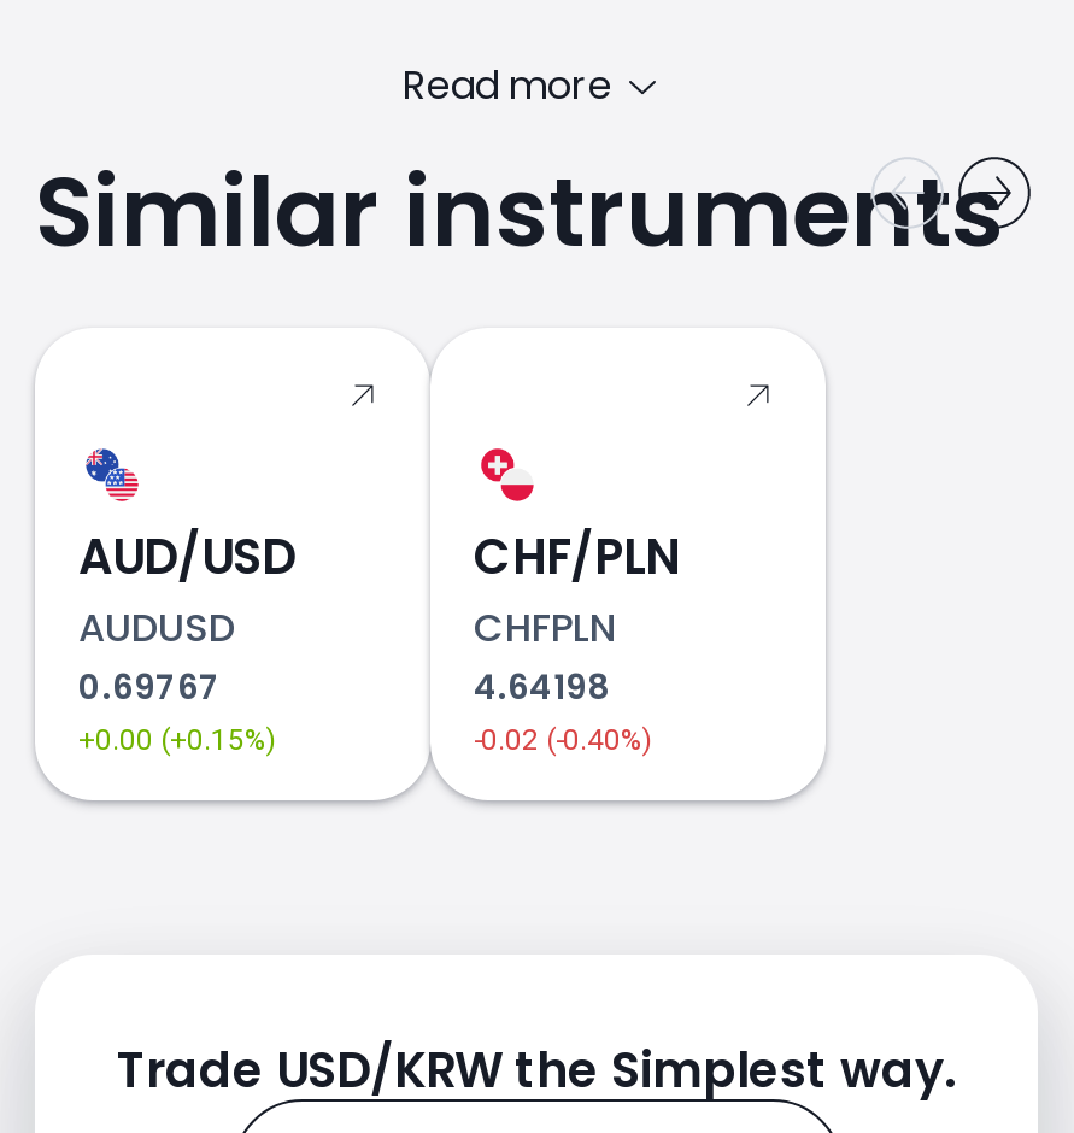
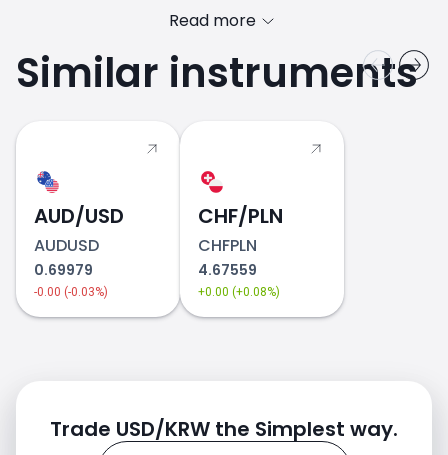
- 0.69767
+ 0.69979

- 4.64198
+ 4.67559

- +0.00 (+0.15%)
+ -0.00 (-0.03%)

- -0.02 (-0.40%)
+ +0.00 (+0.08%)
